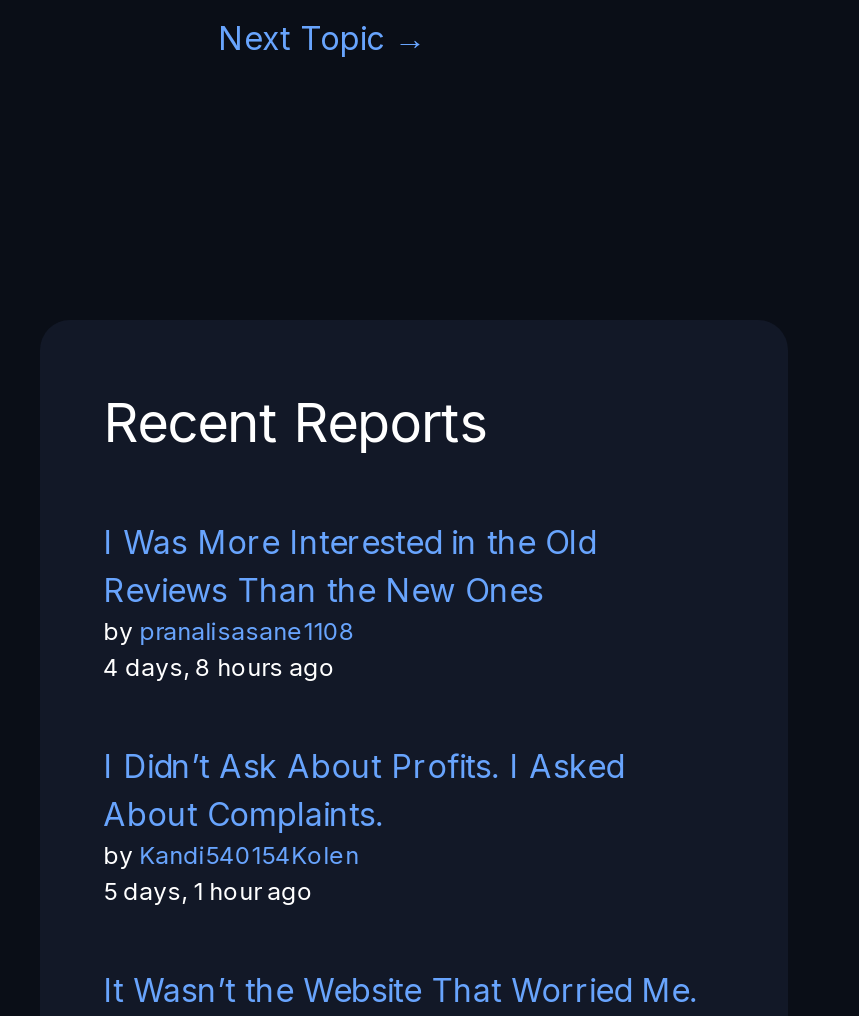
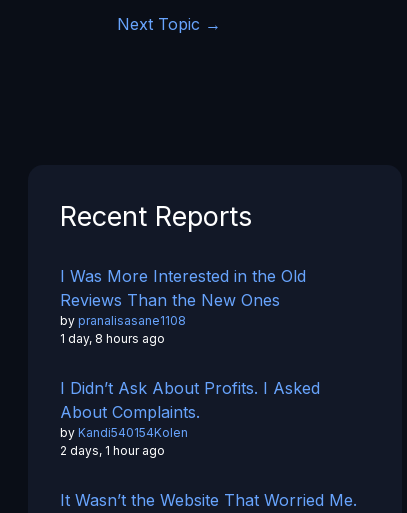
- 4 days, 8 hours ago
+ 1 day, 8 hours ago

- 5 days, 1 hour ago
+ 2 days, 1 hour ago
